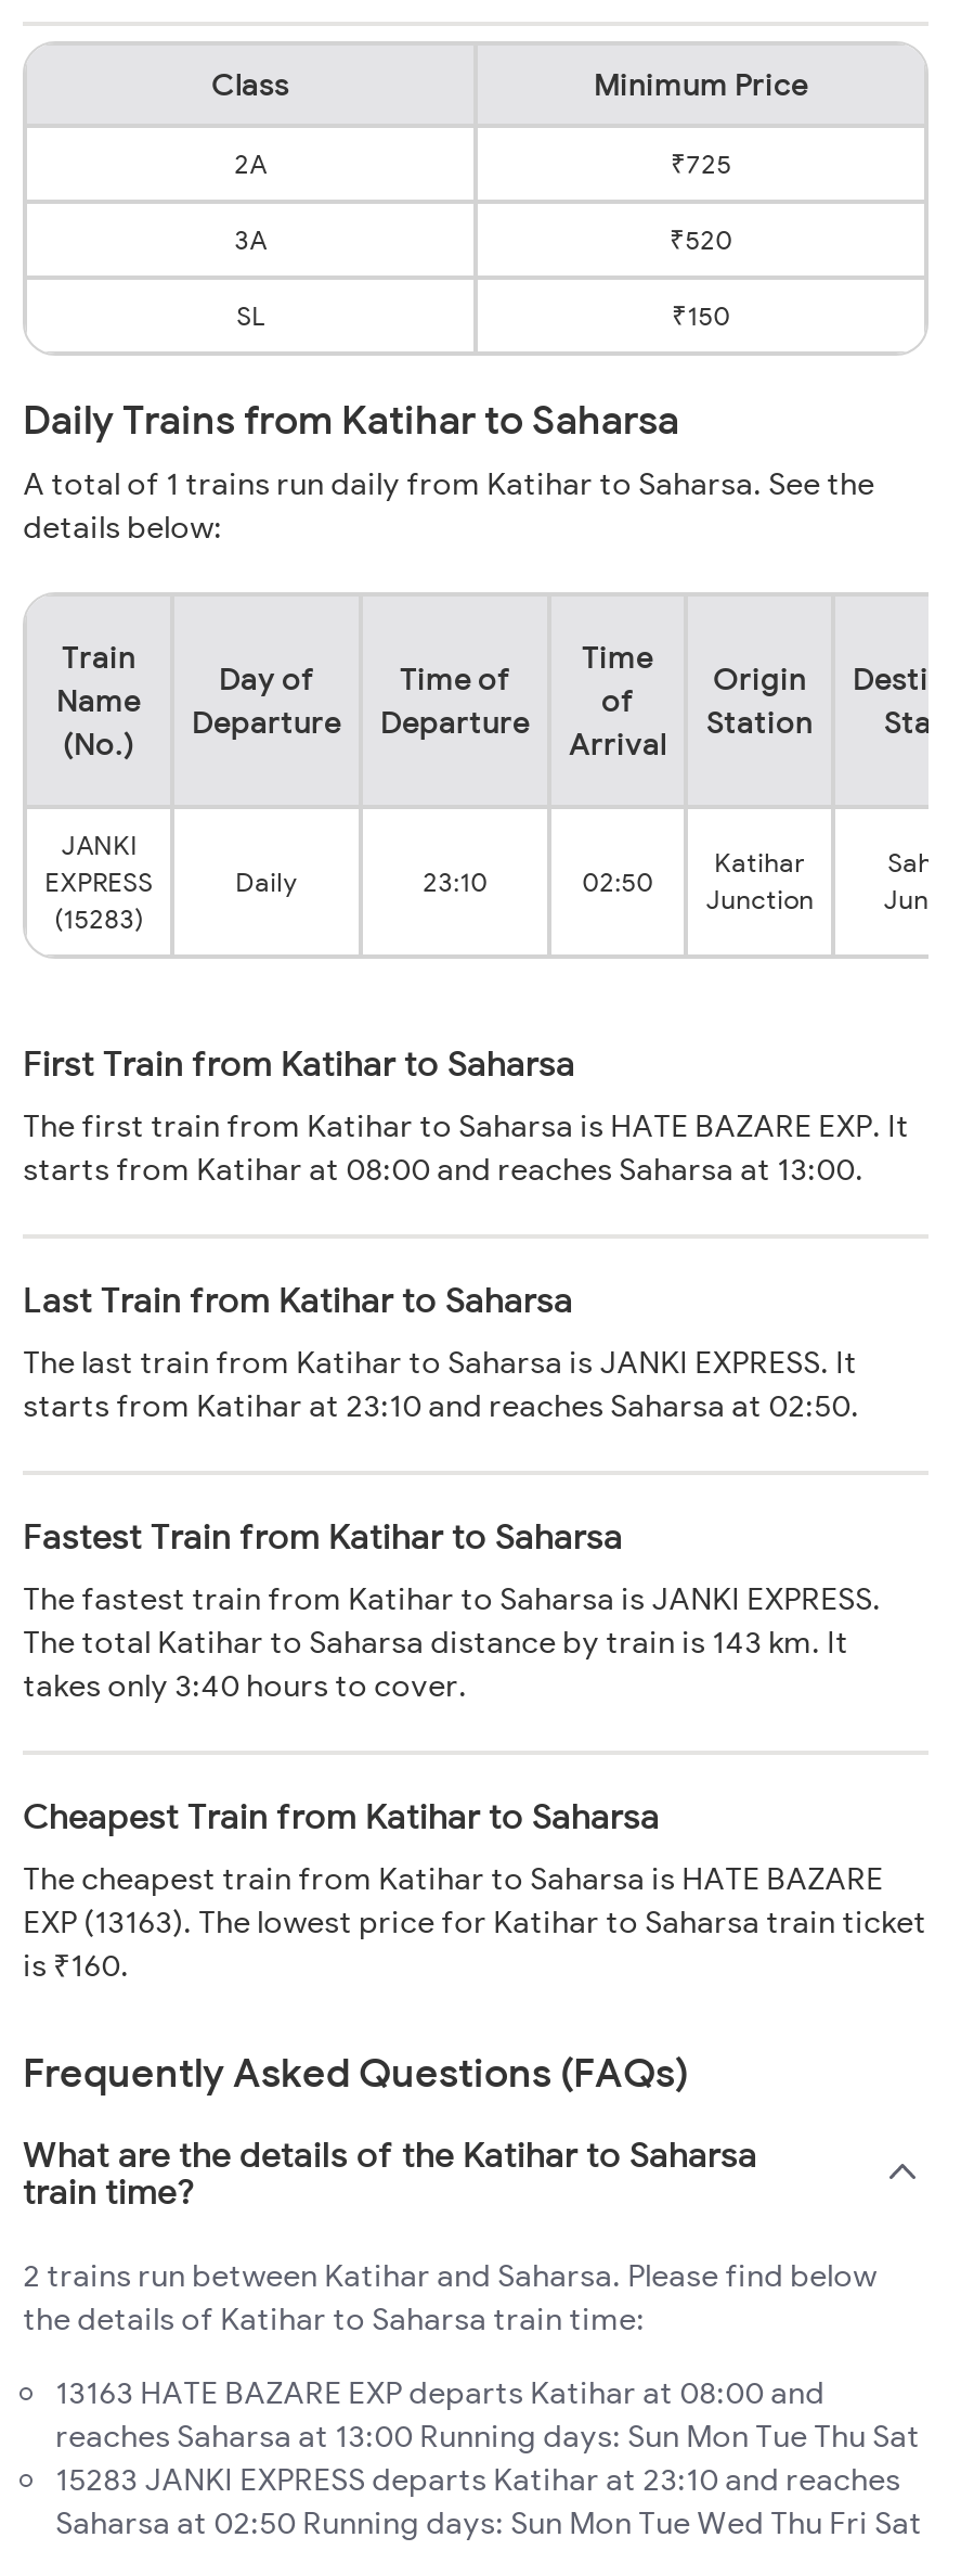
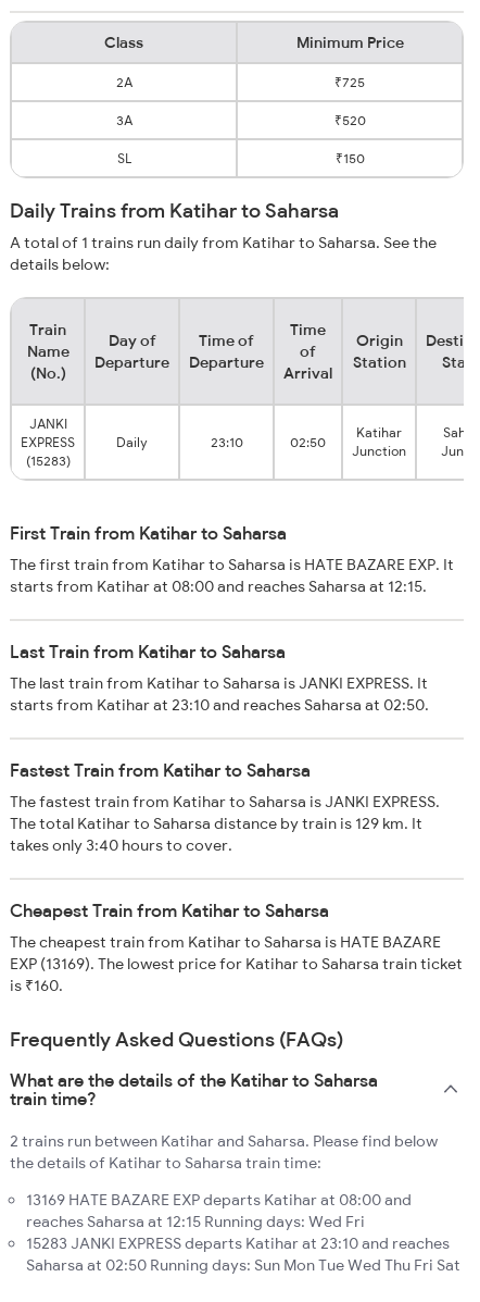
- starts from Katihar at 08:00 and reaches Saharsa at 13:00.
+ starts from Katihar at 08:00 and reaches Saharsa at 12:15.

- The total Katihar to Saharsa distance by train is 143 km. It
+ The total Katihar to Saharsa distance by train is 129 km. It

- EXP (13163). The lowest price for Katihar to Saharsa train ticket
+ EXP (13169). The lowest price for Katihar to Saharsa train ticket

- 13163 HATE BAZARE EXP departs Katihar at 08:00 and
- reaches Saharsa at 13:00 Running days: Sun Mon Tue Thu Sat
+ 13169 HATE BAZARE EXP departs Katihar at 08:00 and
+ reaches Saharsa at 12:15 Running days: Wed Fri
